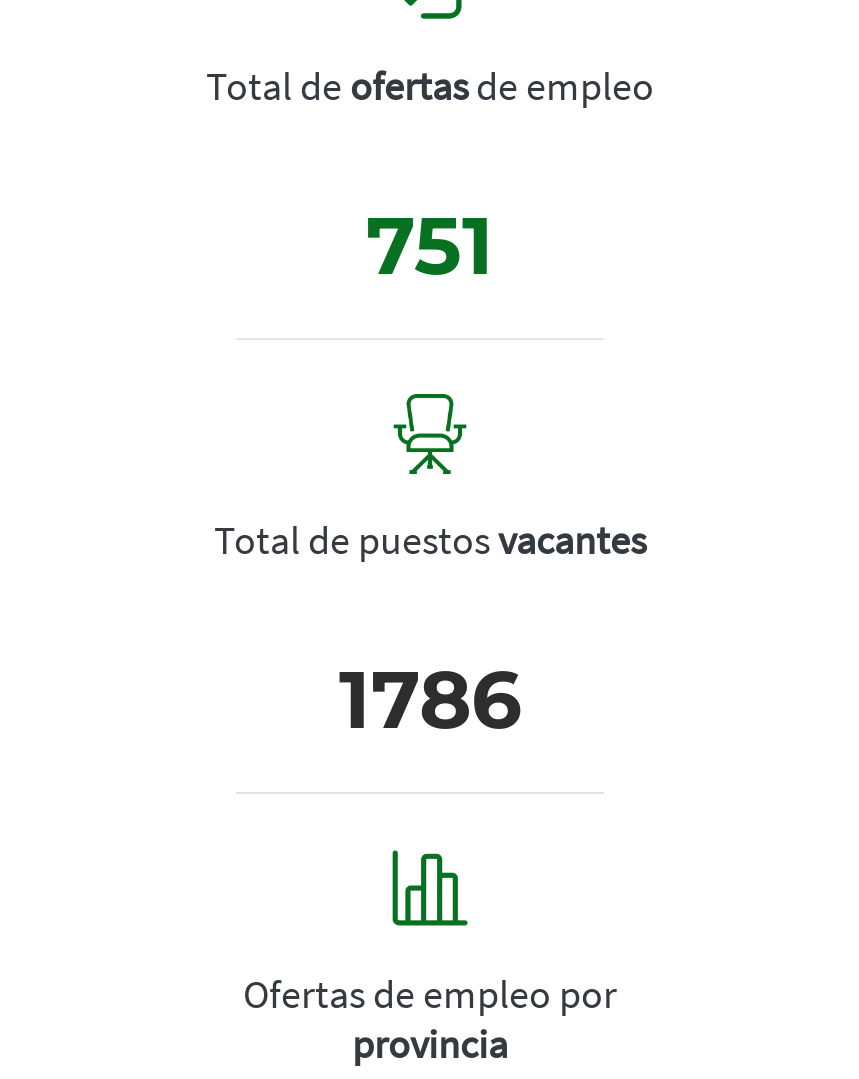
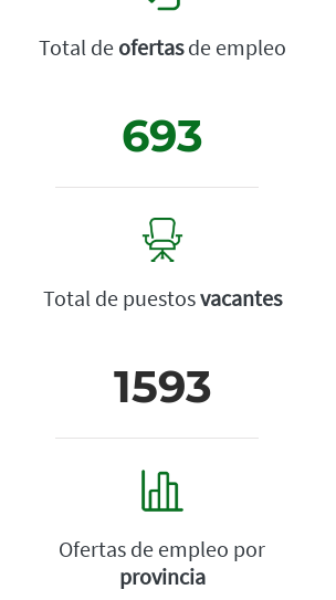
- 751
+ 693

- 1786
+ 1593
